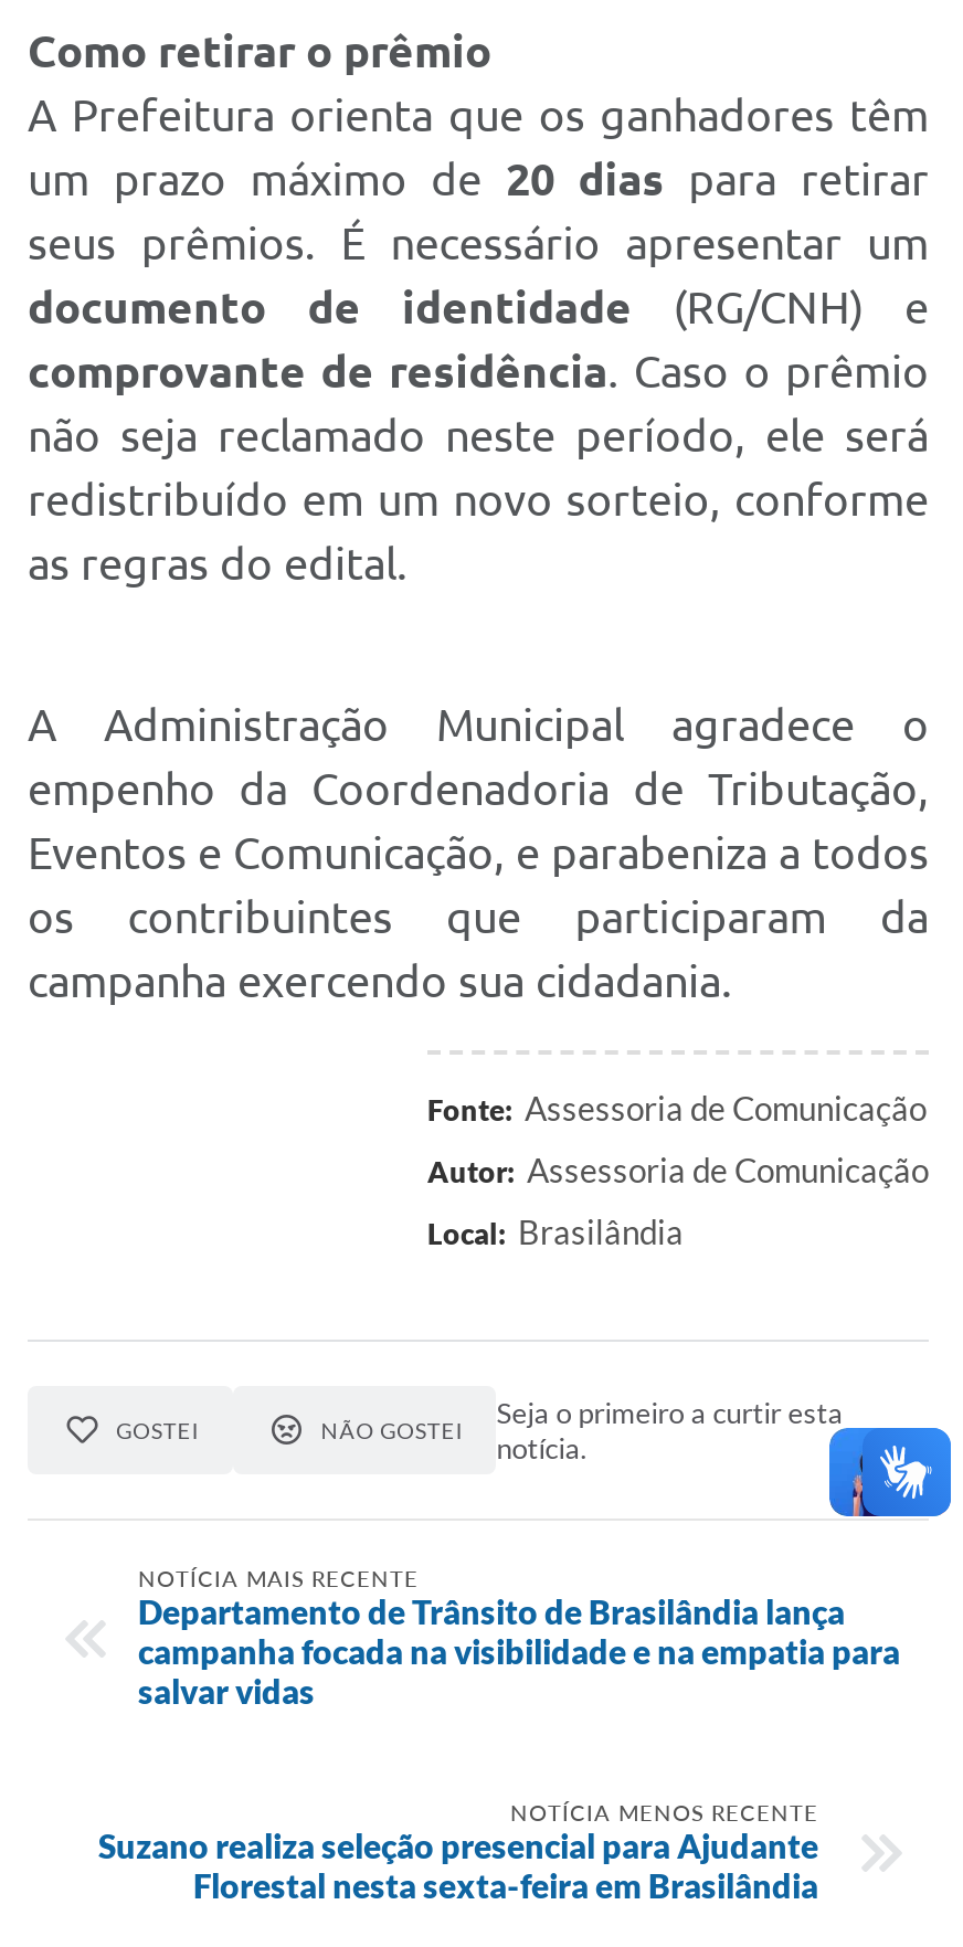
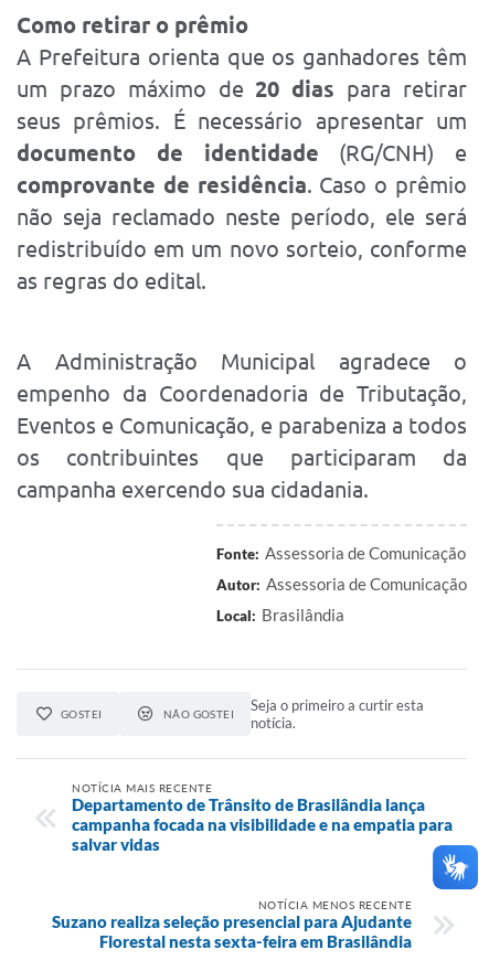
- [image]

+ [image]
